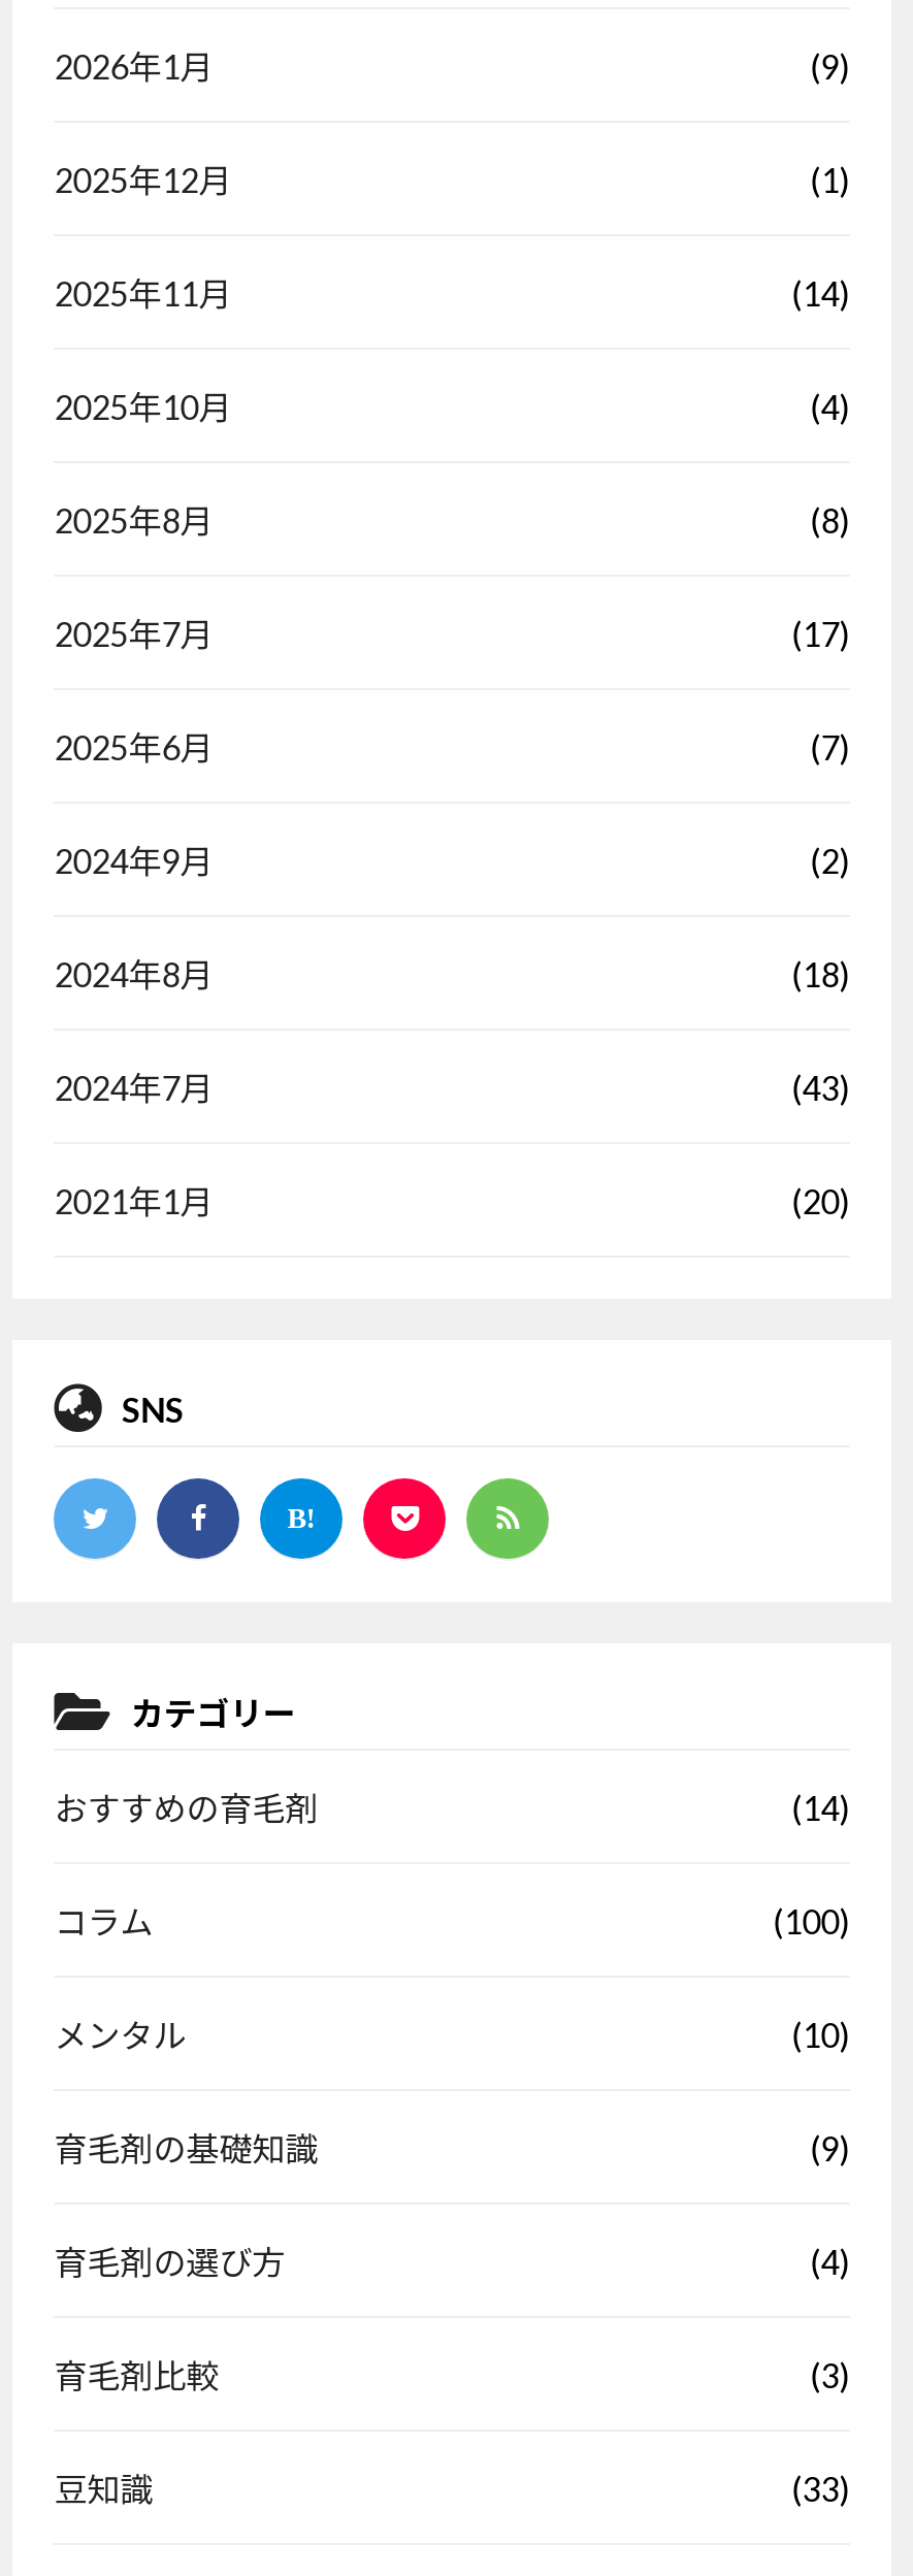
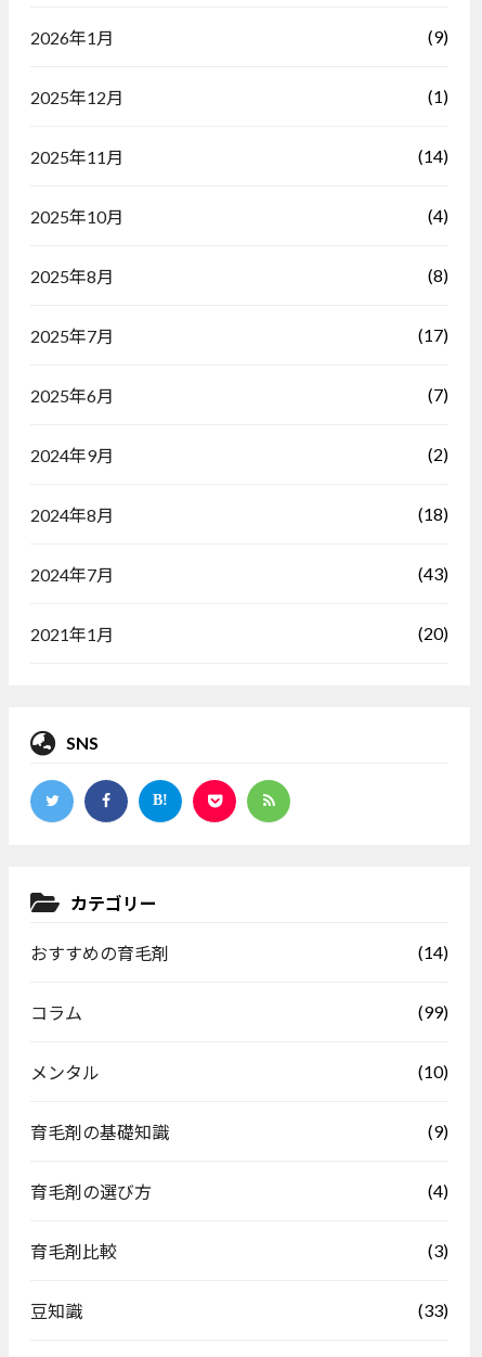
- (100)
+ (99)
